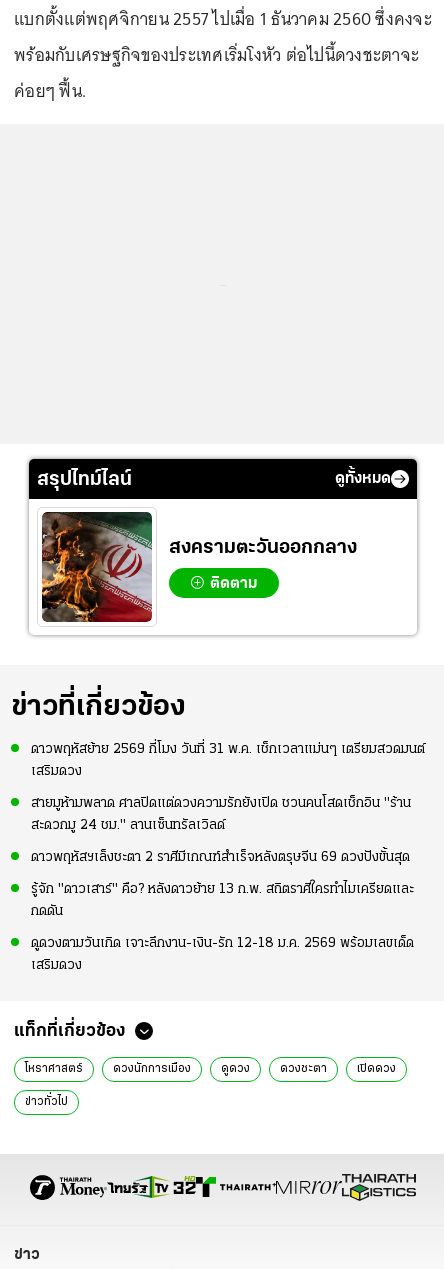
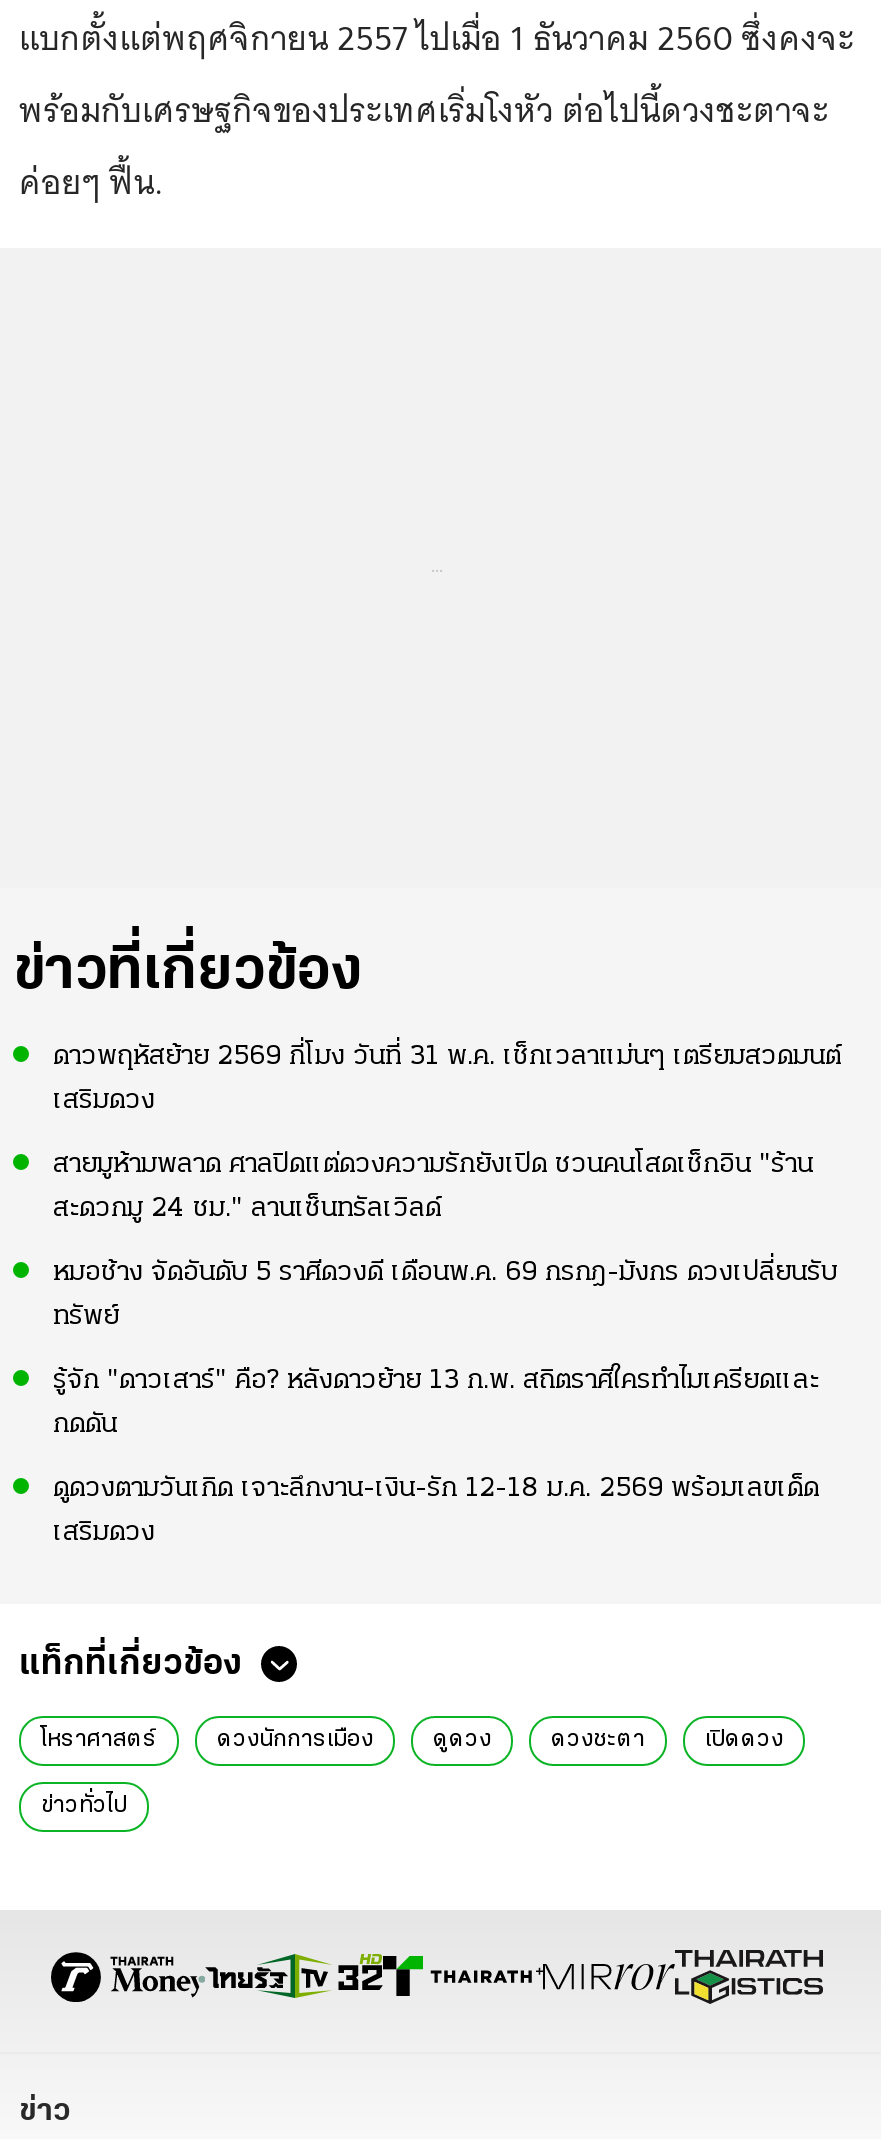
- สรุปไทม์ไลน์
- ดูทั้งหมด

- [image]
- สงครามตะวันออกกลาง
- ติดตาม

moved up: ข่าวที่เกี่ยวข้อง | ดาวพฤหัสย้าย 2569 กี่โมง วันที่ 31 พ.ค. เช็กเวลาแม่นๆ เตรียมสวดมนต์ | เสริมดวง | สายมูห้ามพลาด ศาลปิดแต่ดวงความรักยังเปิด ชวนคนโสดเช็กอิน "ร้าน | สะดวกมู 24 ชม." ลานเซ็นทรัลเวิลด์

- ดาวพฤหัสฯเล็งชะตา 2 ราศีมีเกณฑ์สำเร็จหลังตรุษจีน 69 ดวงปังขั้นสุด
+ หมอช้าง จัดอันดับ 5 ราศีดวงดี เดือนพ.ค. 69 กรกฎ-มังกร ดวงเปลี่ยนรับ
+ ทรัพย์
